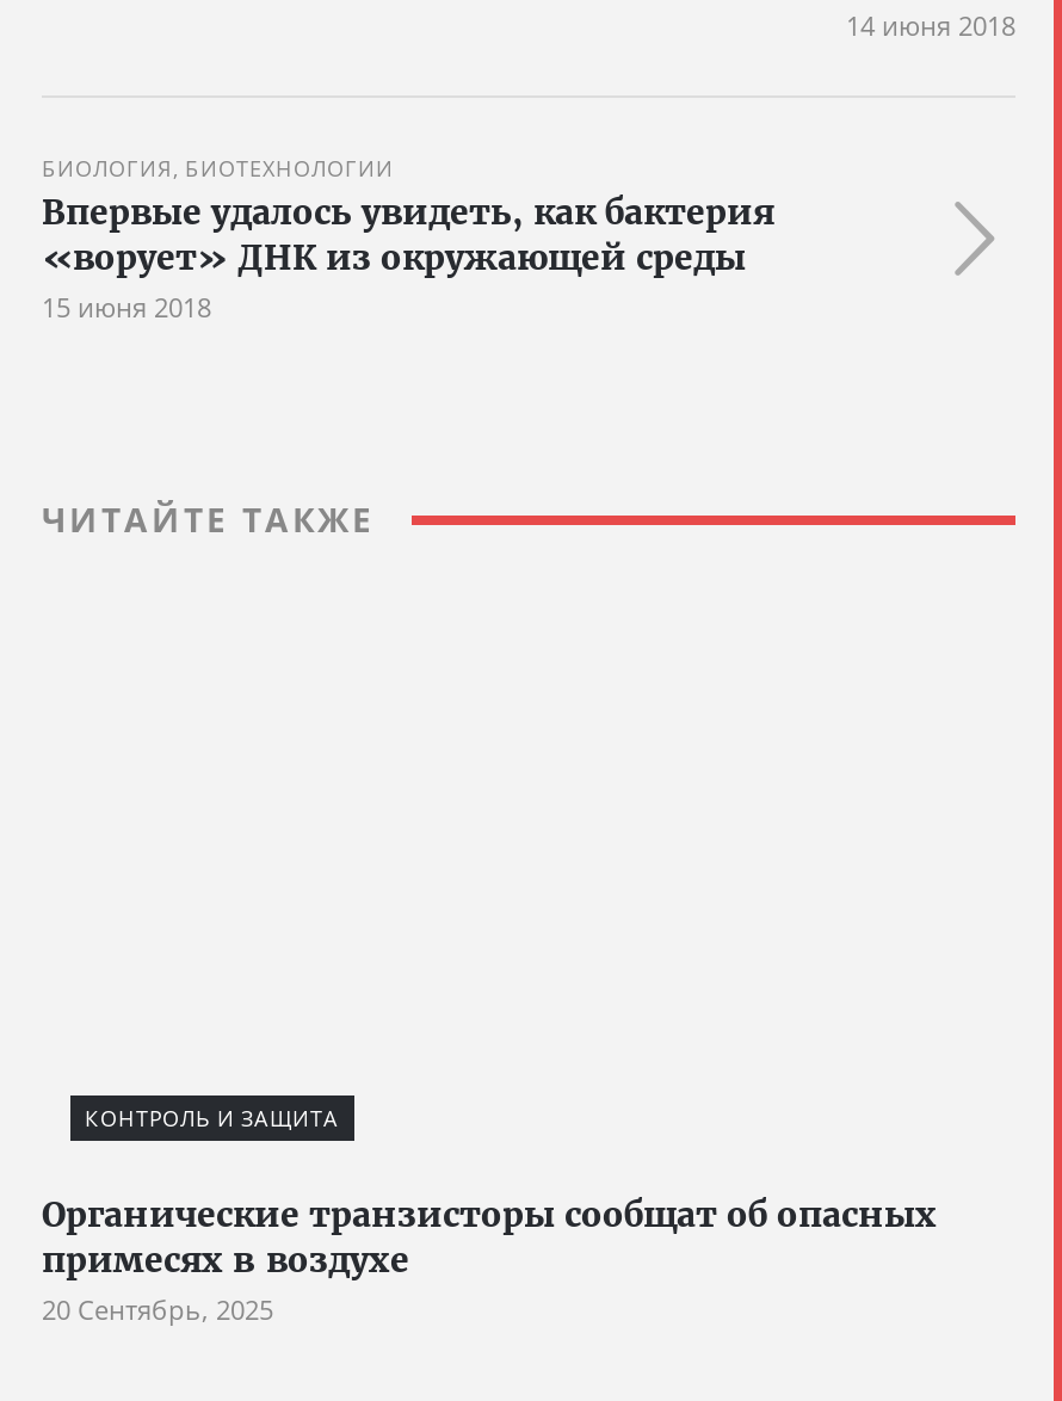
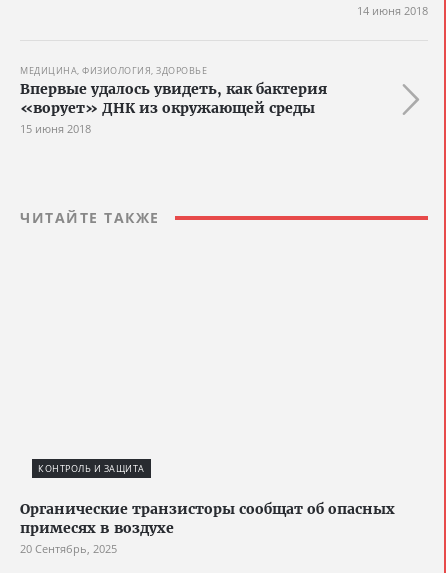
- БИОЛОГИЯ, БИОТЕХНОЛОГИИ
+ МЕДИЦИНА, ФИЗИОЛОГИЯ, ЗДОРОВЬЕ
